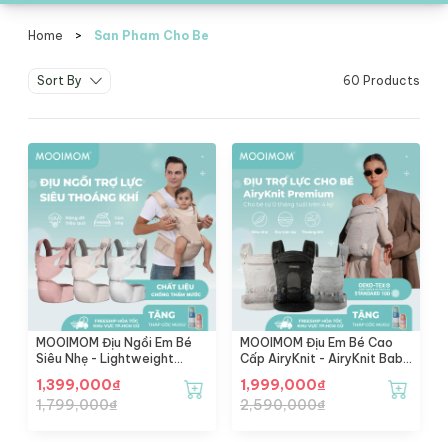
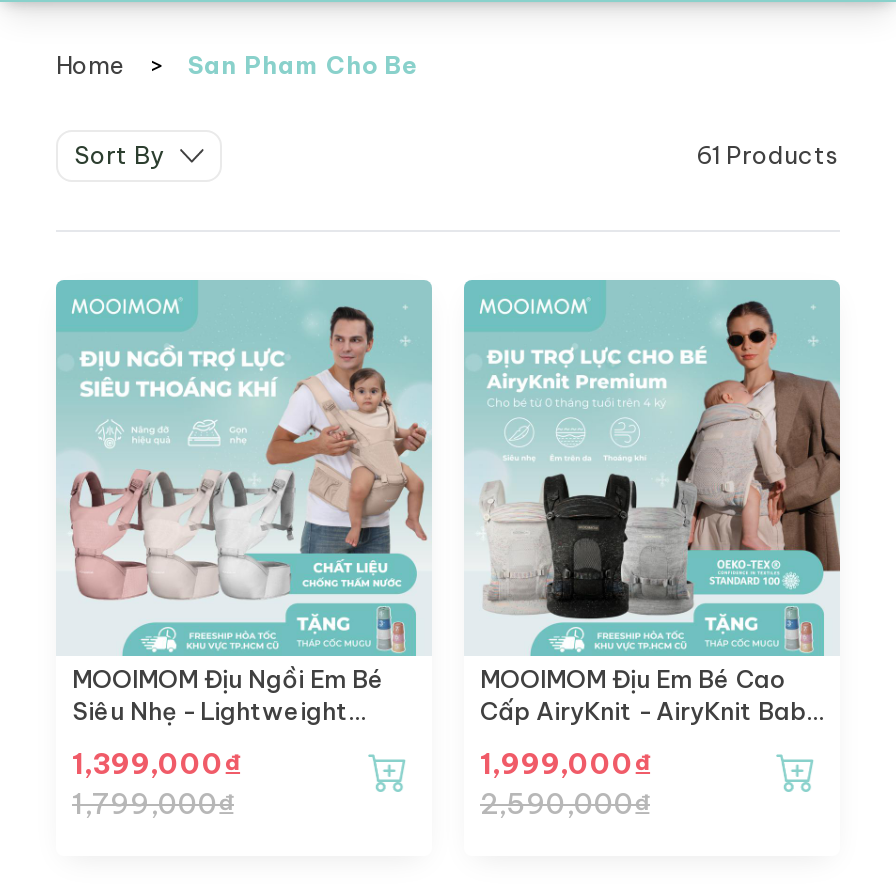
- 60 Products
+ 61 Products
